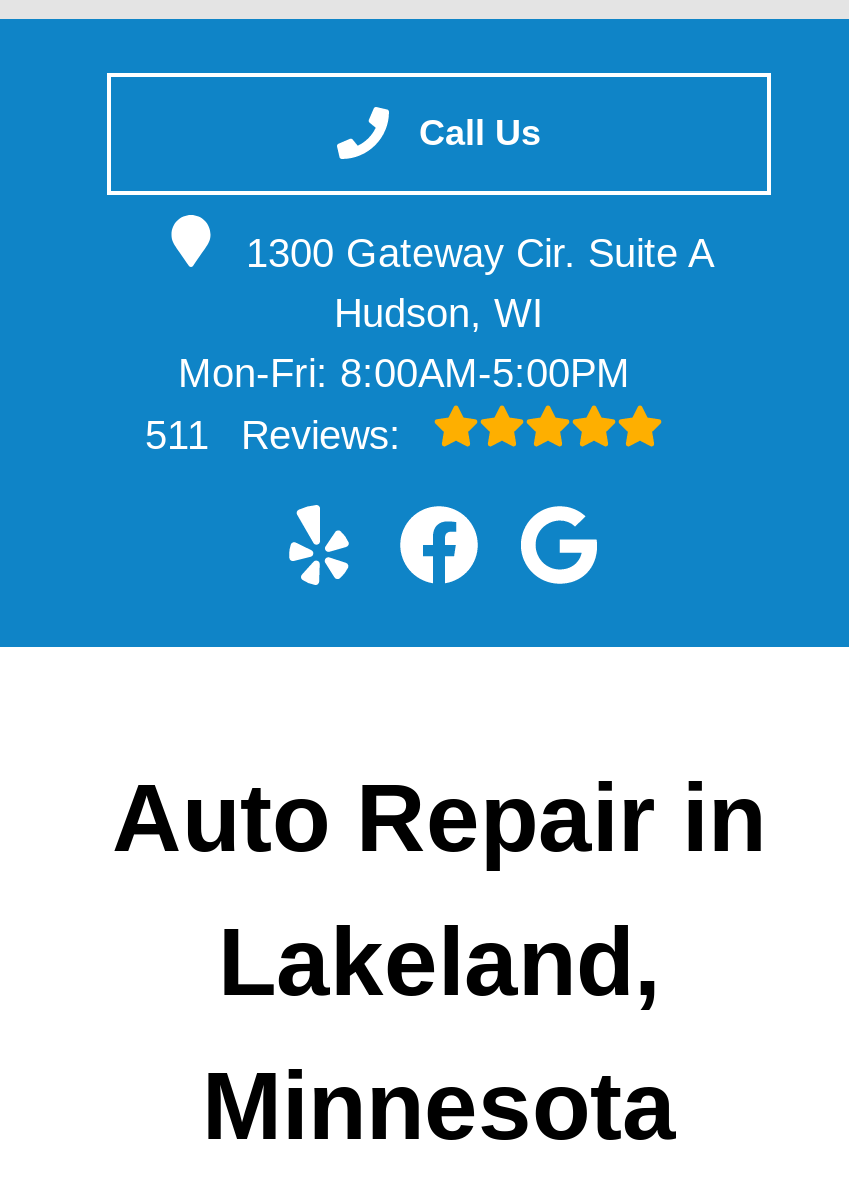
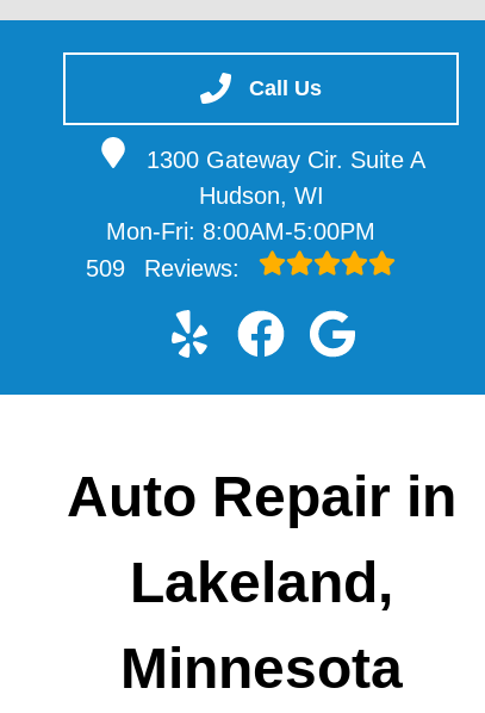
- 511 Reviews:
+ 509 Reviews:
